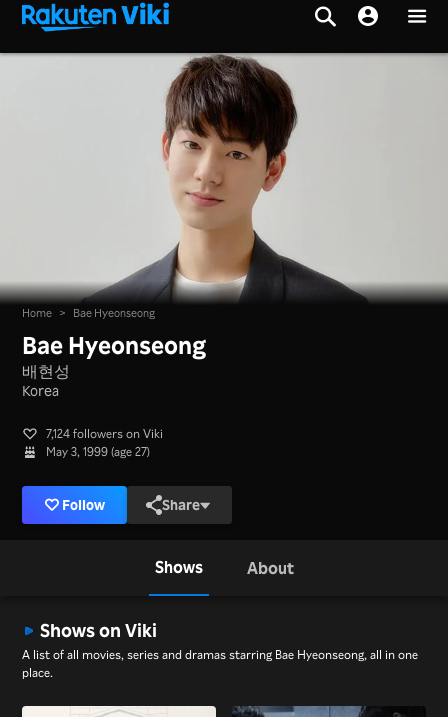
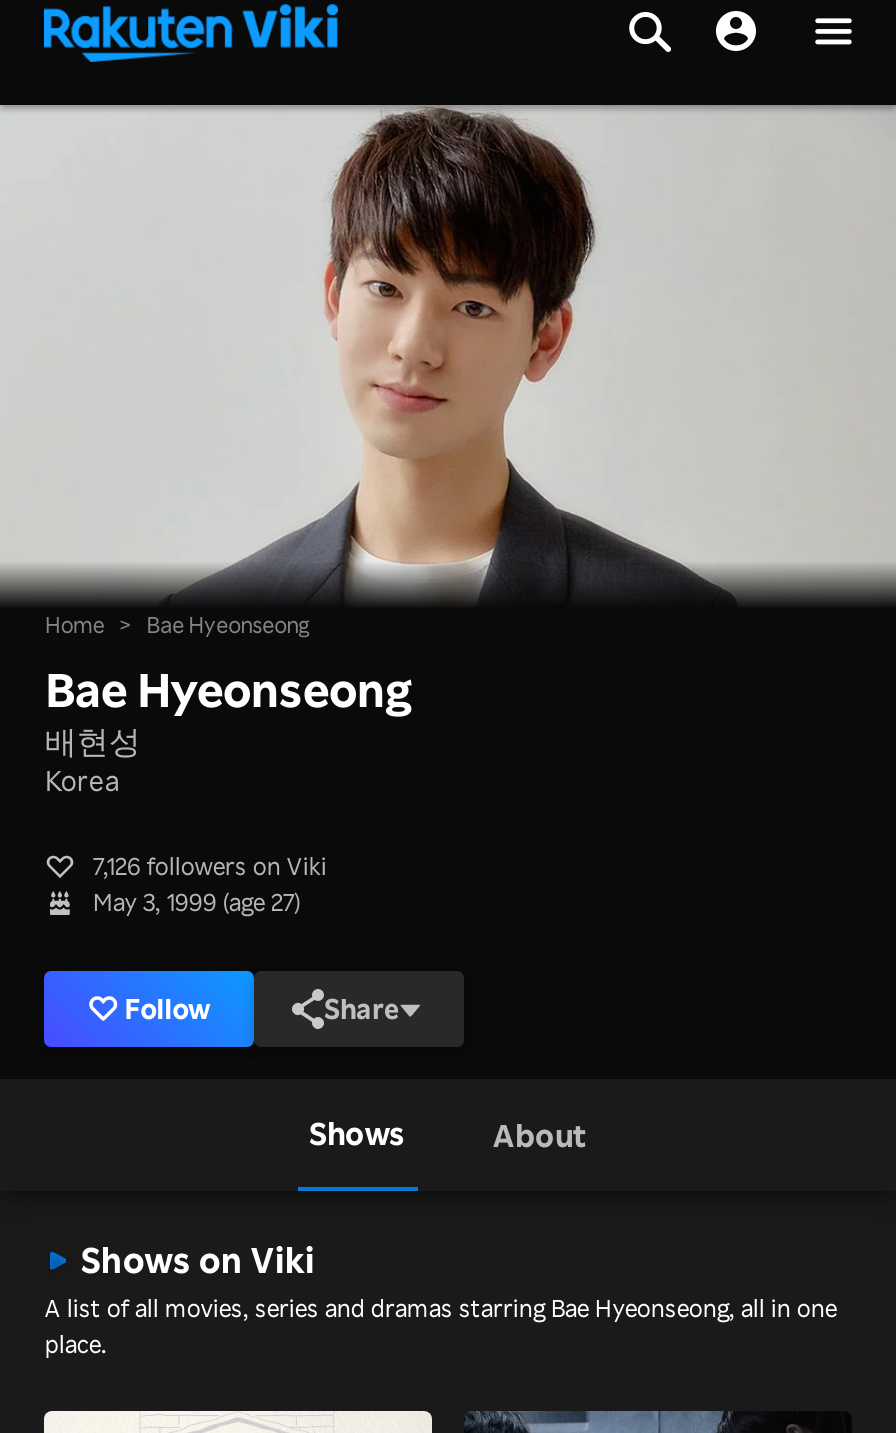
- 7,124 followers on Viki
+ 7,126 followers on Viki
